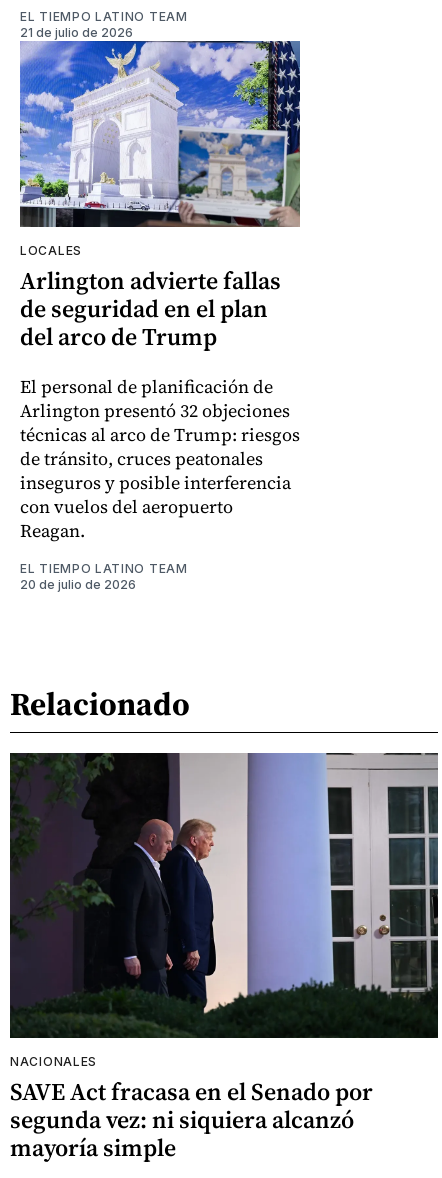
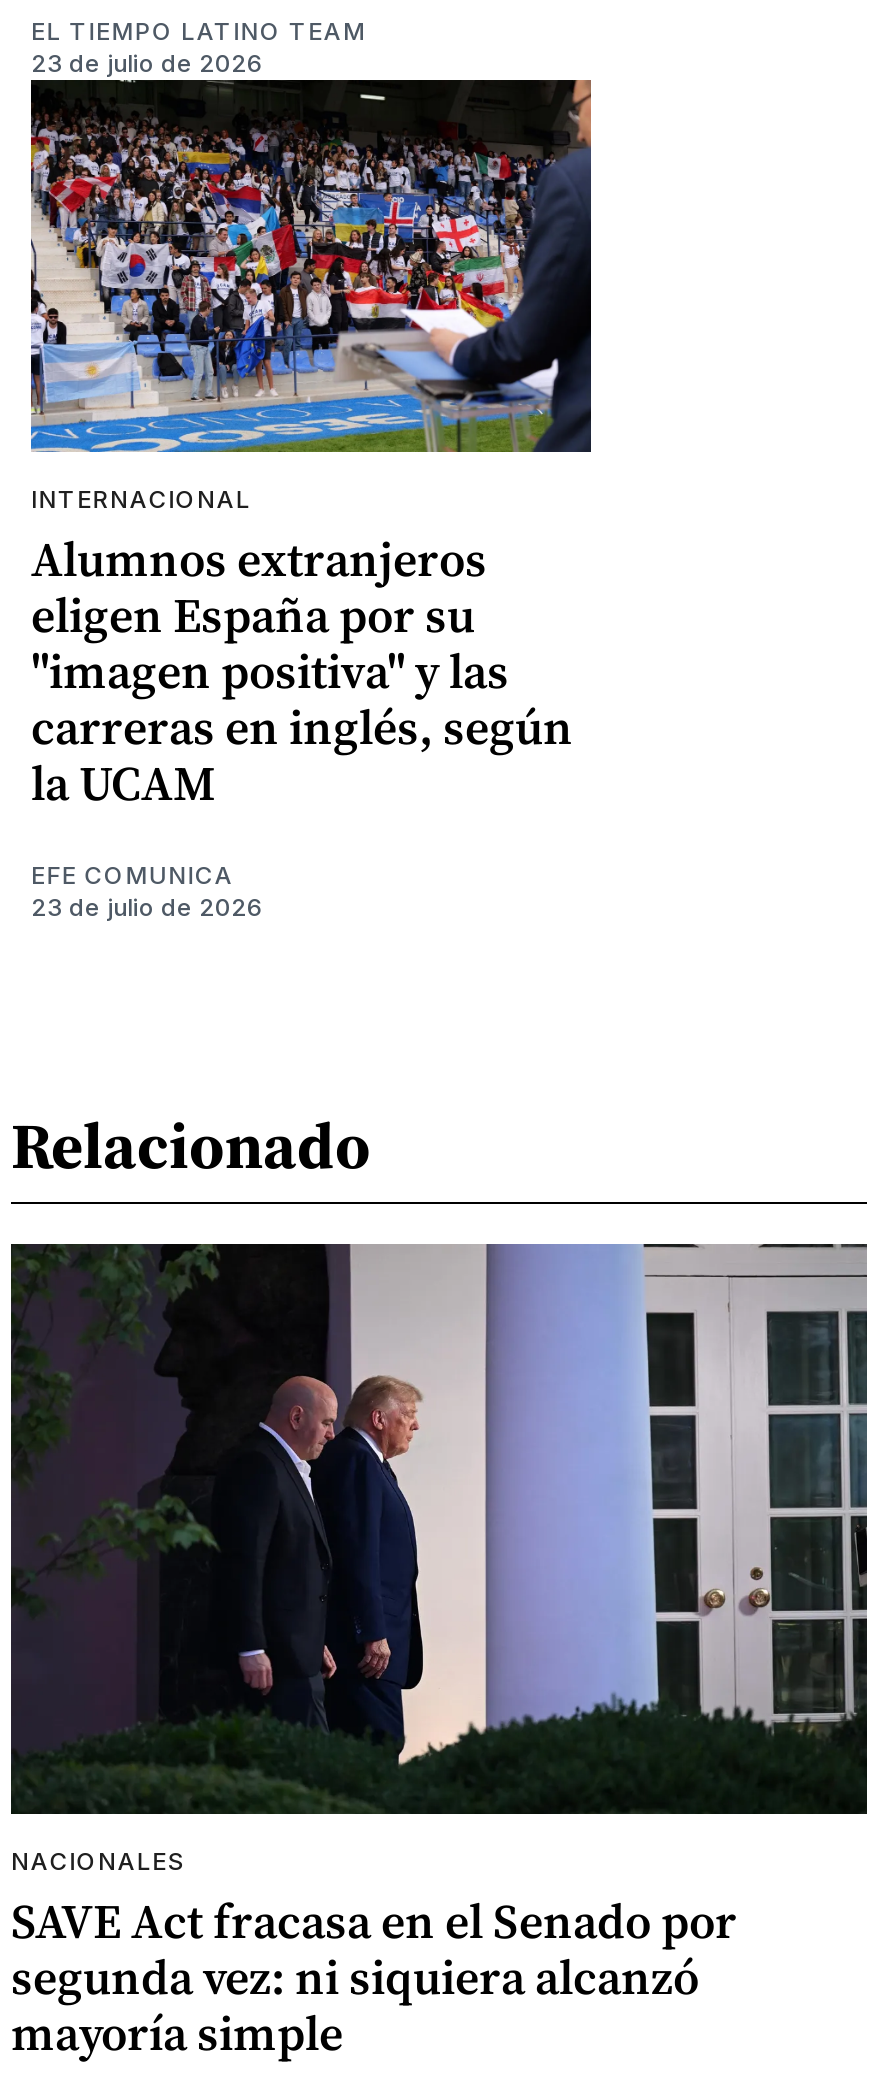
- 21 de julio de 2026
+ 23 de julio de 2026

- [image]
- LOCALES
- Arlington advierte fallas
- de seguridad en el plan
- del arco de Trump
- El personal de planificación de
- Arlington presentó 32 objeciones
- técnicas al arco de Trump: riesgos
- de tránsito, cruces peatonales
- inseguros y posible interferencia
- con vuelos del aeropuerto
- Reagan.
- EL TIEMPO LATINO TEAM
- 20 de julio de 2026
+ [image]
+ INTERNACIONAL
+ Alumnos extranjeros
+ eligen España por su
+ "imagen positiva" y las
+ carreras en inglés, según
+ la UCAM
+ EFE COMUNICA
+ 23 de julio de 2026
